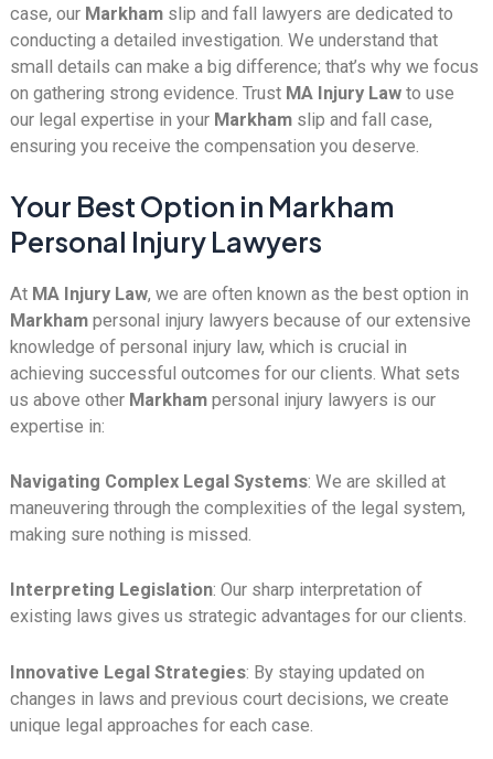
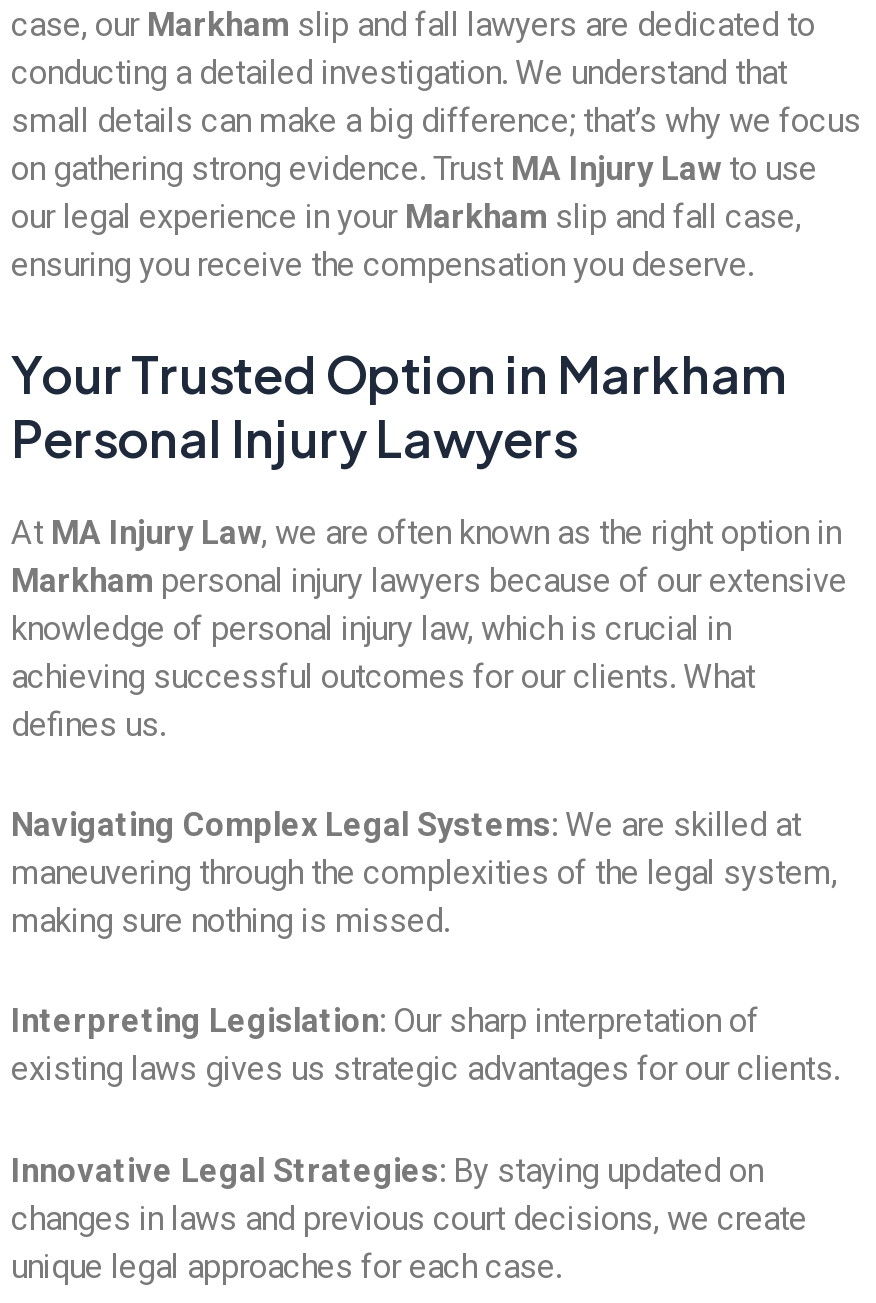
- our legal expertise in your Markham slip and fall case,
+ our legal experience in your Markham slip and fall case,

- Your Best Option in Markham
+ Your Trusted Option in Markham

- At MA Injury Law, we are often known as the best option in
+ At MA Injury Law, we are often known as the right option in

- achieving successful outcomes for our clients. What sets
- us above other Markham personal injury lawyers is our
- expertise in:
+ achieving successful outcomes for our clients. What
+ defines us.
